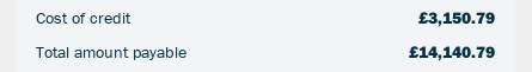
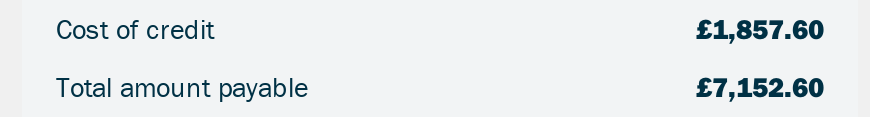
- £3,150.79
+ £1,857.60

- £14,140.79
+ £7,152.60
